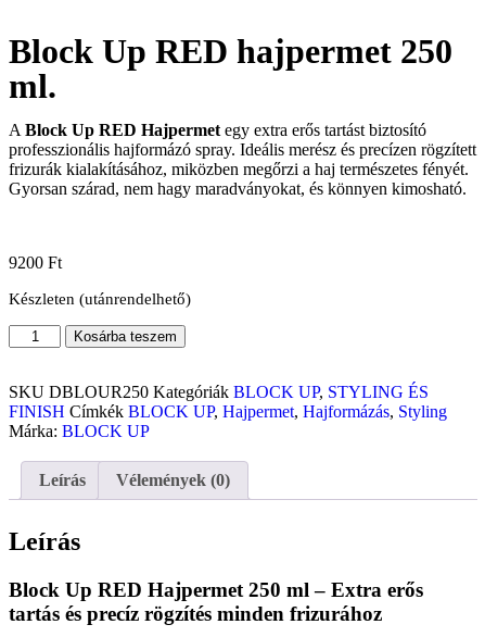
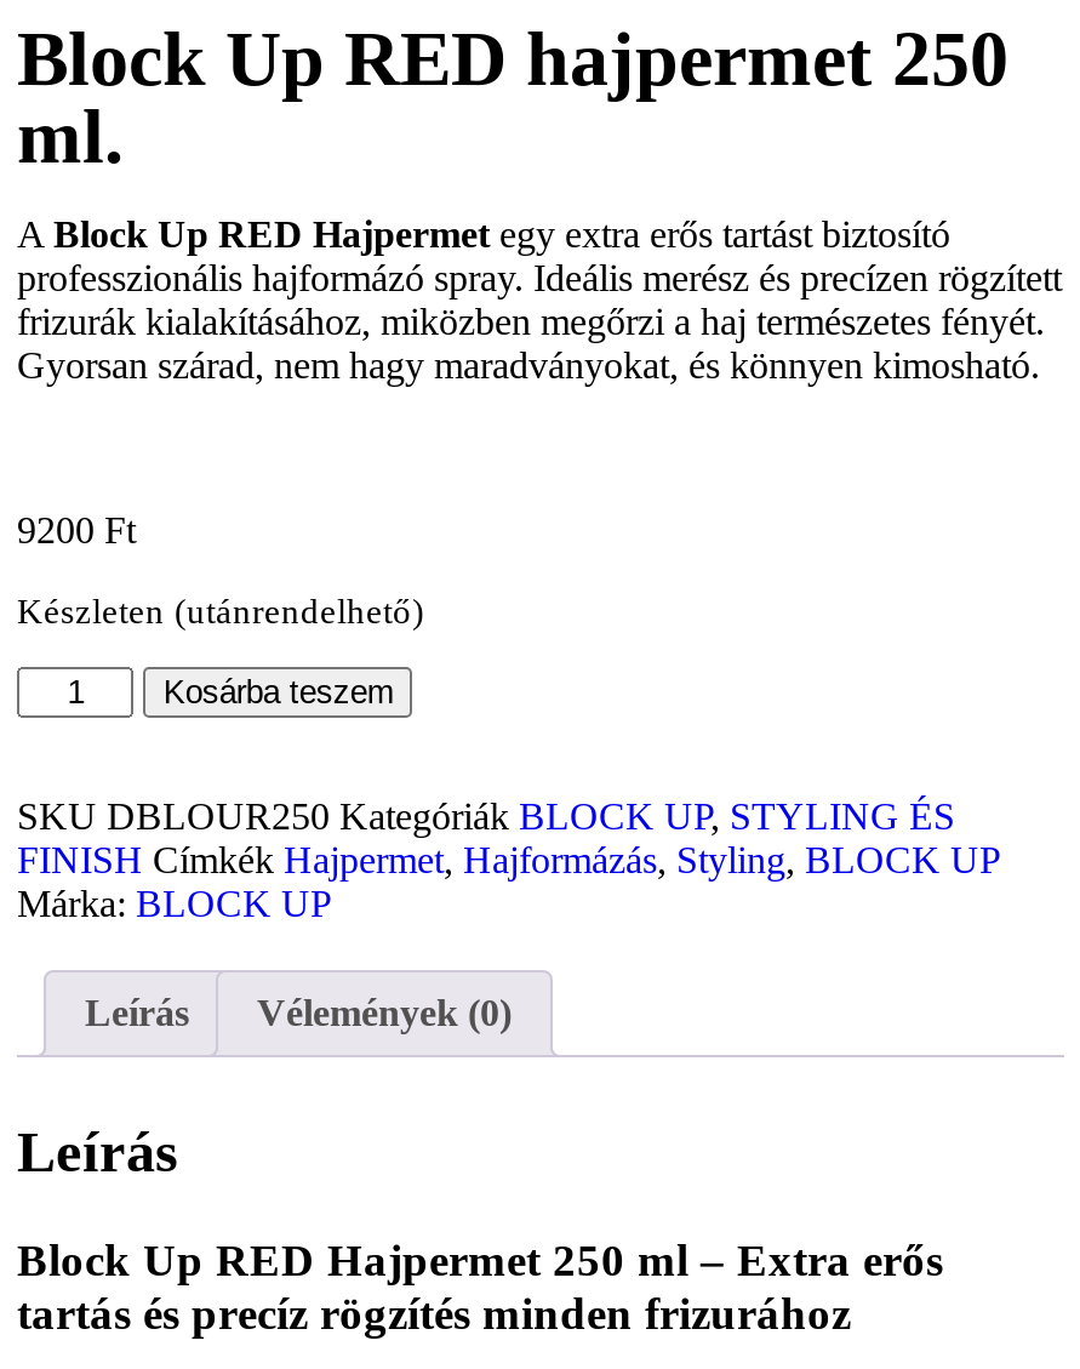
- FINISH Címkék BLOCK UP, Hajpermet, Hajformázás, Styling
+ FINISH Címkék Hajpermet, Hajformázás, Styling, BLOCK UP
